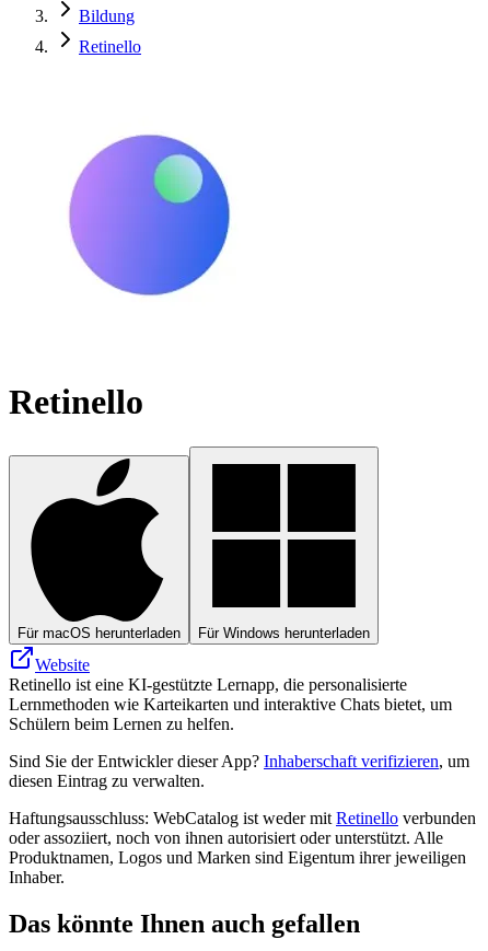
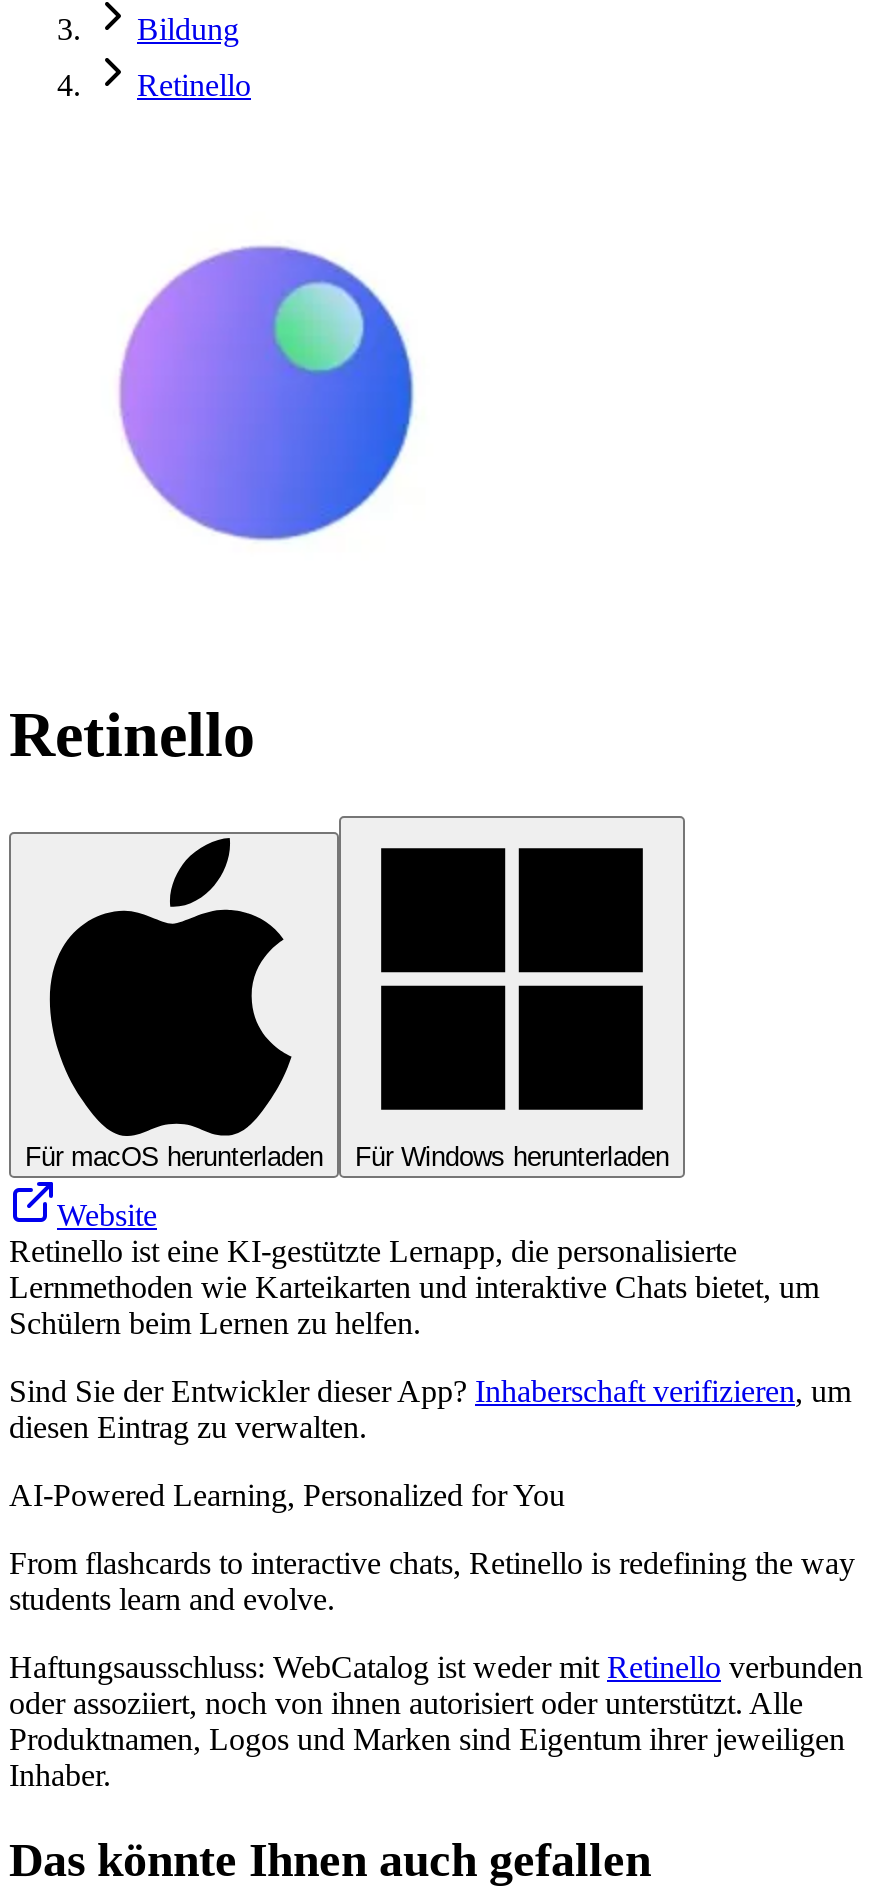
+ AI-Powered Learning, Personalized for You
+ From flashcards to interactive chats, Retinello is redefining the way
+ students learn and evolve.
